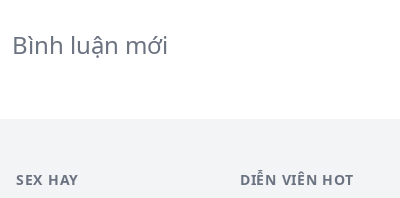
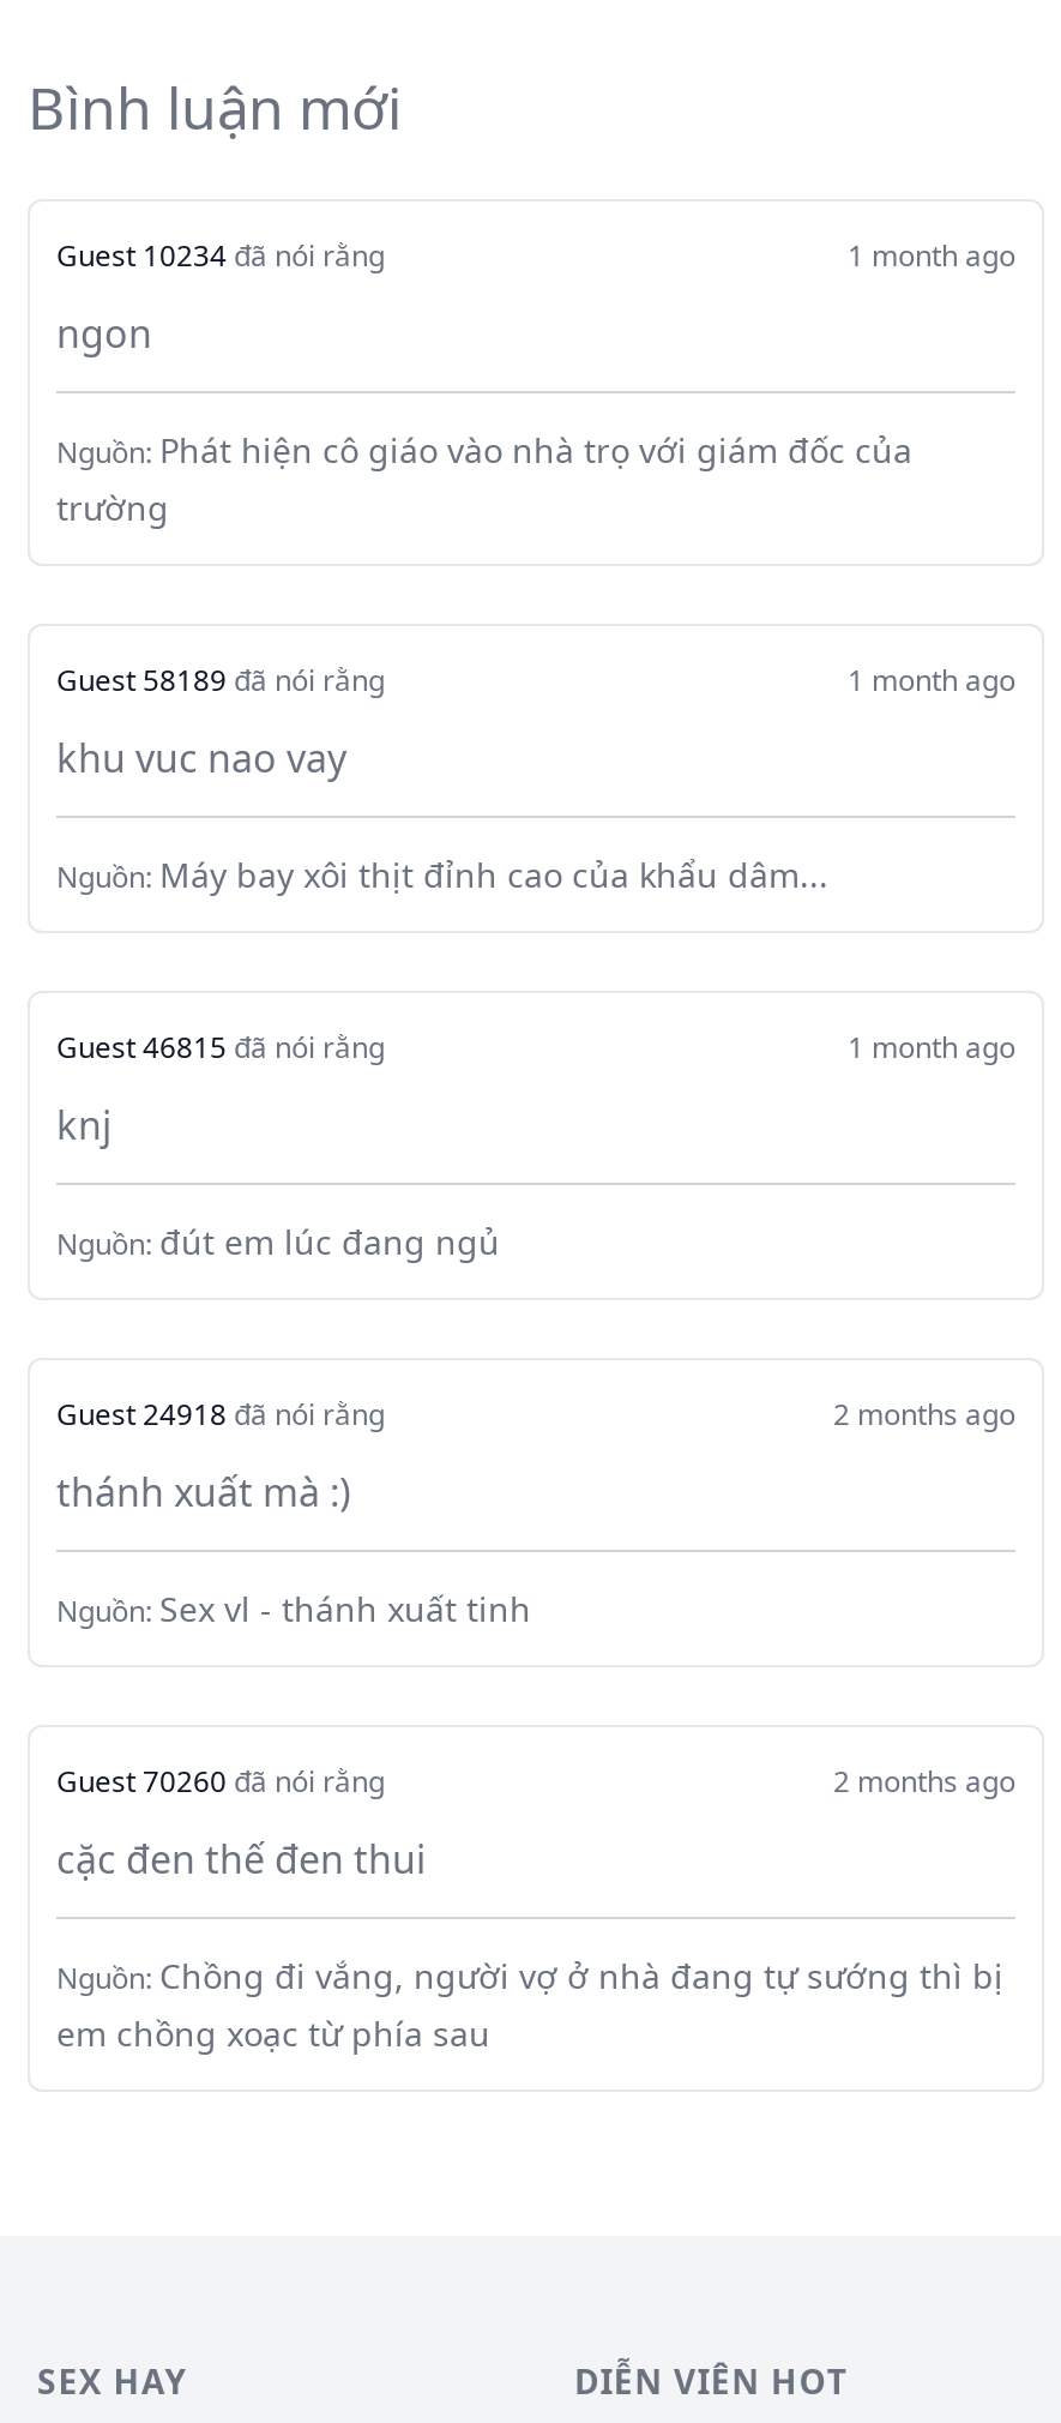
+ Guest 10234 đã nói rằng
+ 1 month ago
+ ngon
+ Nguồn: Phát hiện cô giáo vào nhà trọ với giám đốc của
+ trường

+ Guest 58189 đã nói rằng
+ 1 month ago
+ khu vuc nao vay
+ Nguồn: Máy bay xôi thịt đỉnh cao của khẩu dâm...

+ Guest 46815 đã nói rằng
+ 1 month ago
+ knj
+ Nguồn: đút em lúc đang ngủ

+ Guest 24918 đã nói rằng
+ 2 months ago
+ thánh xuất mà :)
+ Nguồn: Sex vl - thánh xuất tinh

+ Guest 70260 đã nói rằng
+ 2 months ago
+ cặc đen thế đen thui
+ Nguồn: Chồng đi vắng, người vợ ở nhà đang tự sướng thì bị
+ em chồng xoạc từ phía sau
